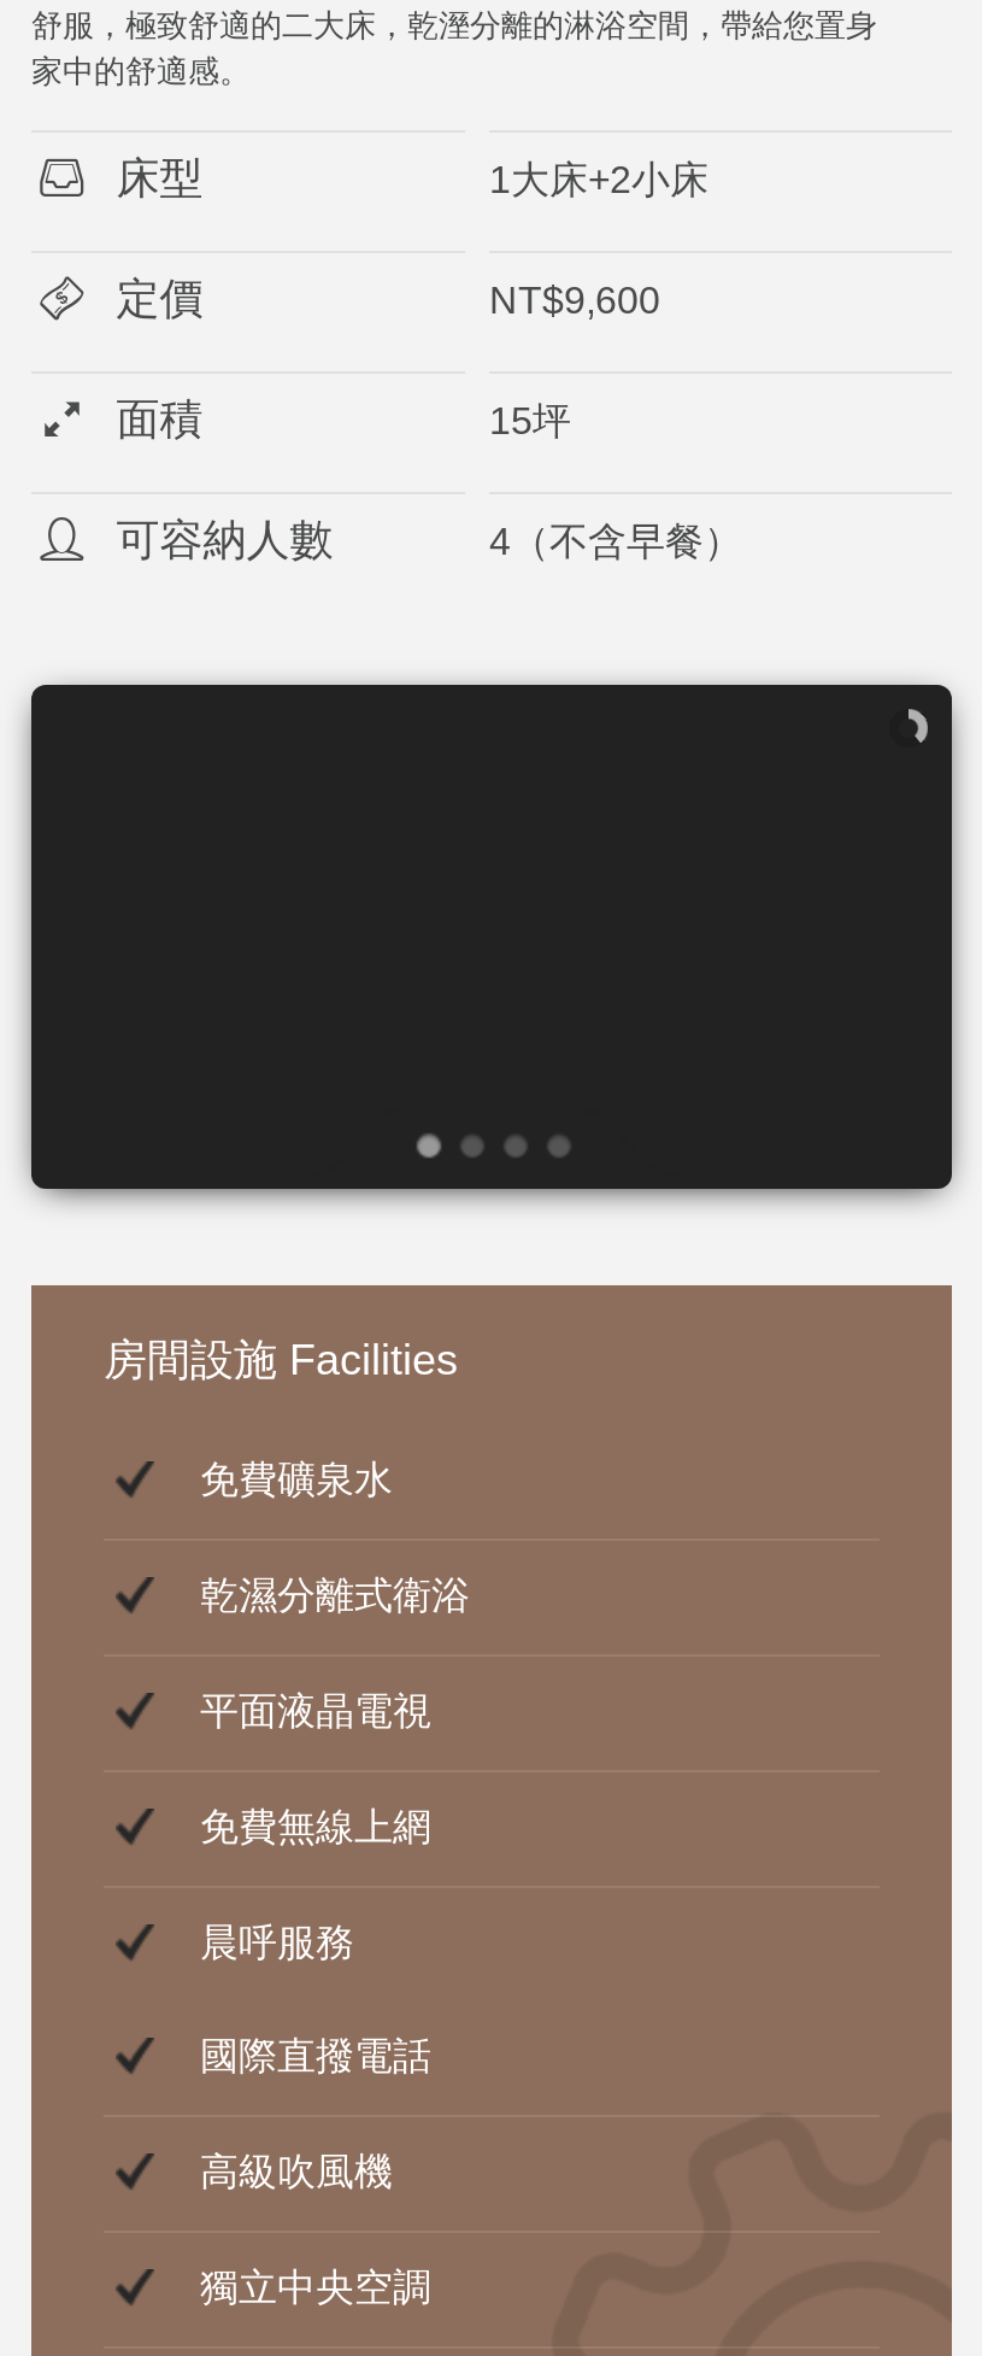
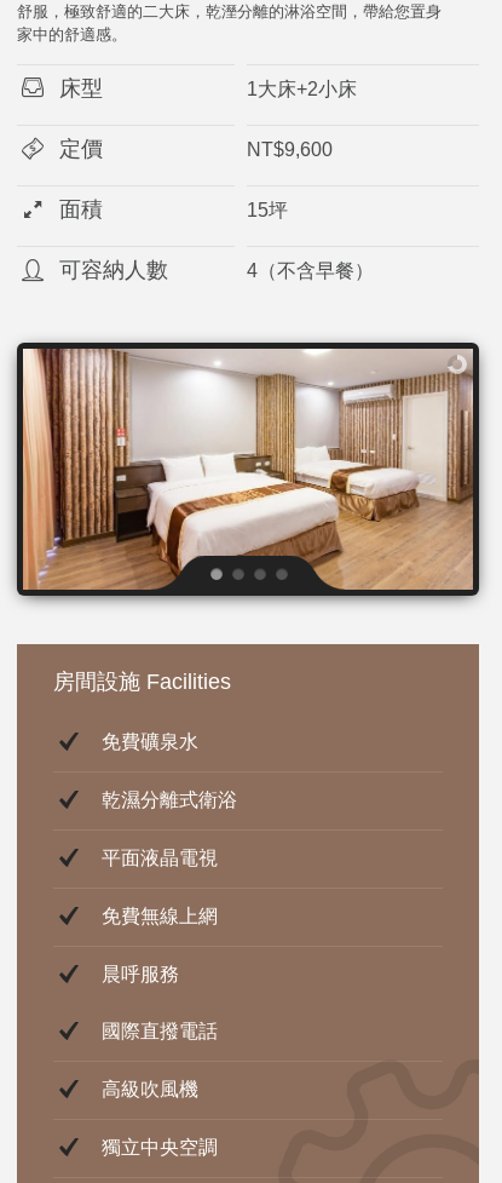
+ [image]
